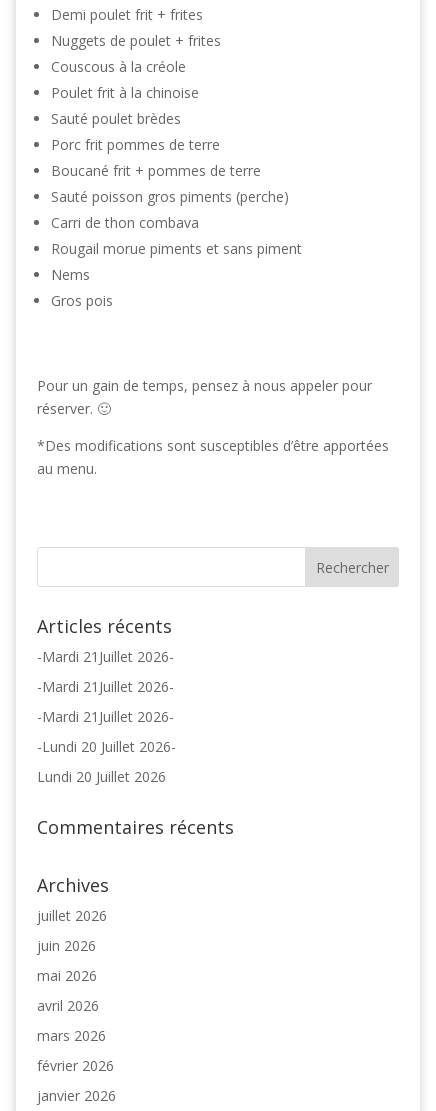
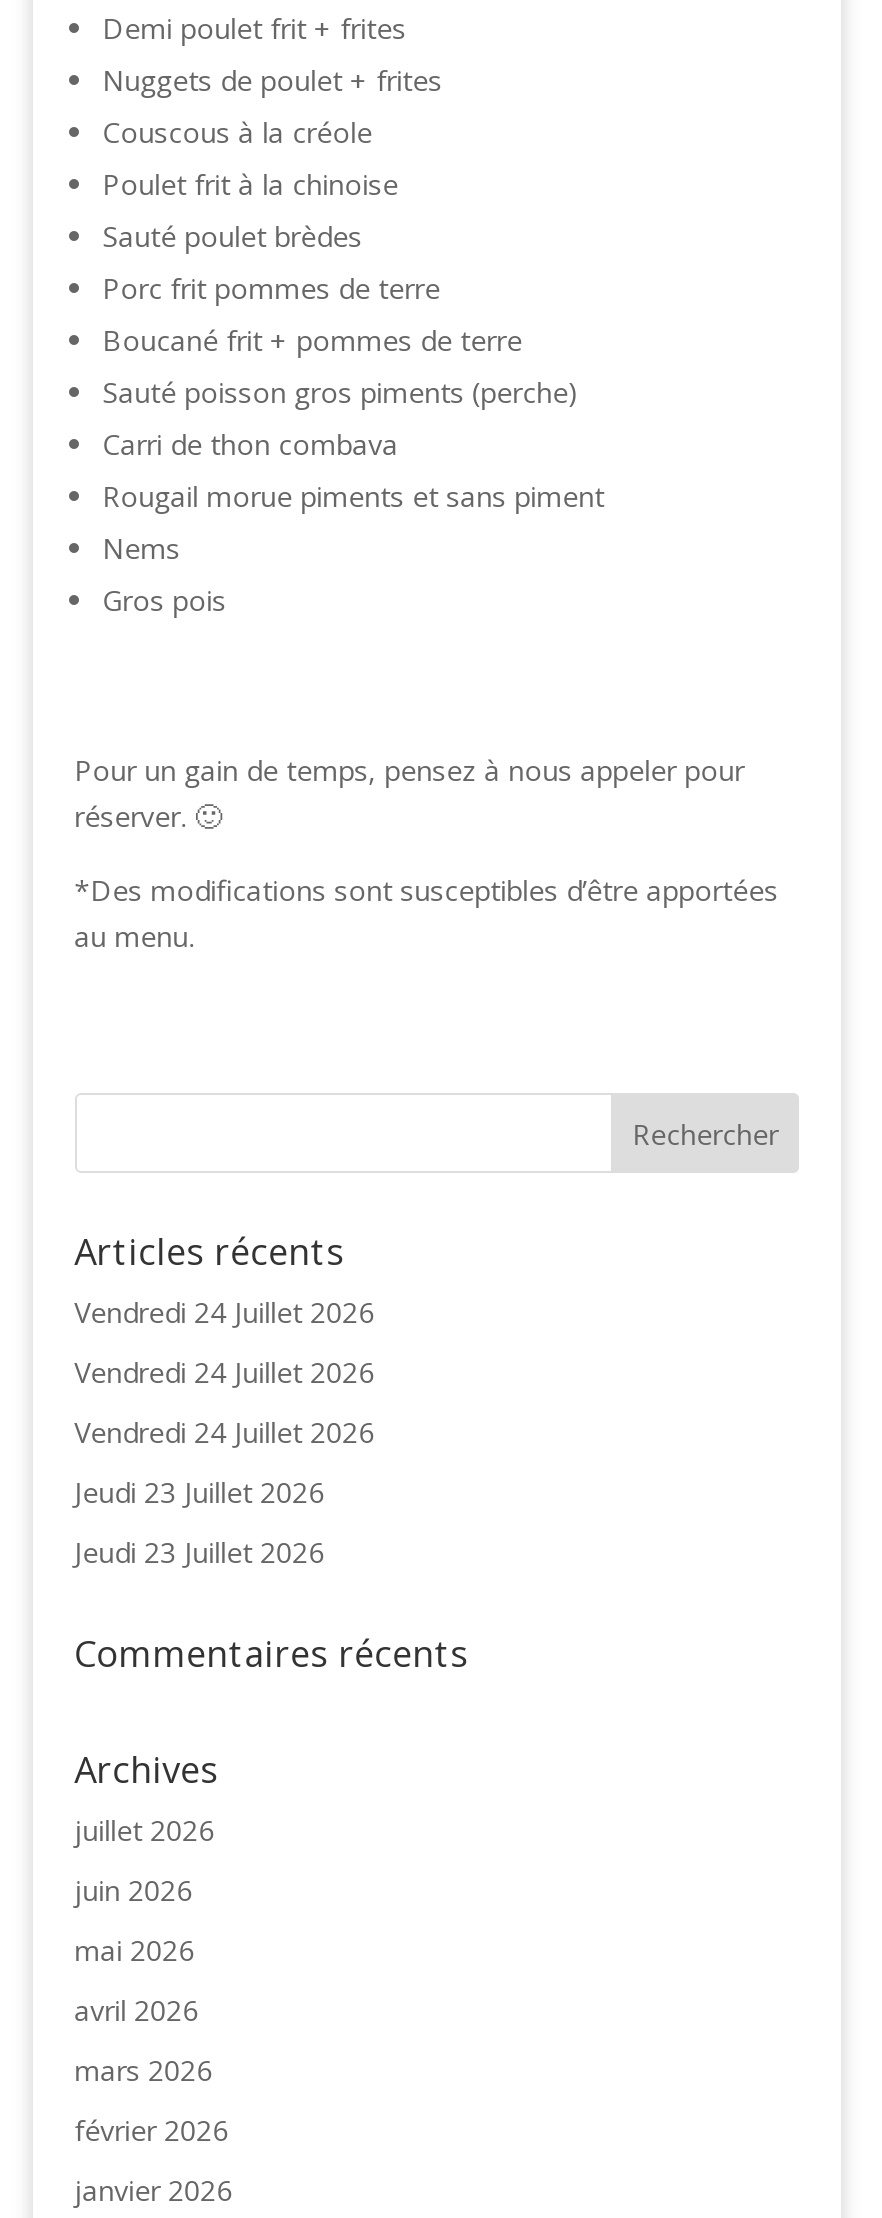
- -Mardi 21Juillet 2026-
+ Vendredi 24 Juillet 2026

- -Mardi 21Juillet 2026-
+ Vendredi 24 Juillet 2026

- -Mardi 21Juillet 2026-
+ Vendredi 24 Juillet 2026

- -Lundi 20 Juillet 2026-
+ Jeudi 23 Juillet 2026

- Lundi 20 Juillet 2026
+ Jeudi 23 Juillet 2026
